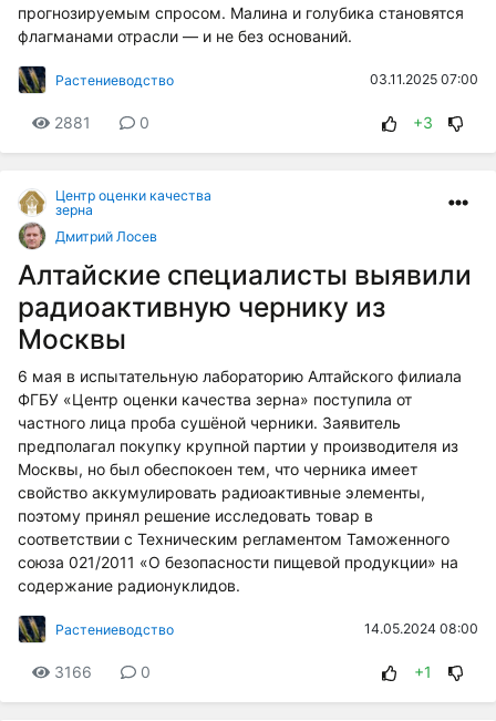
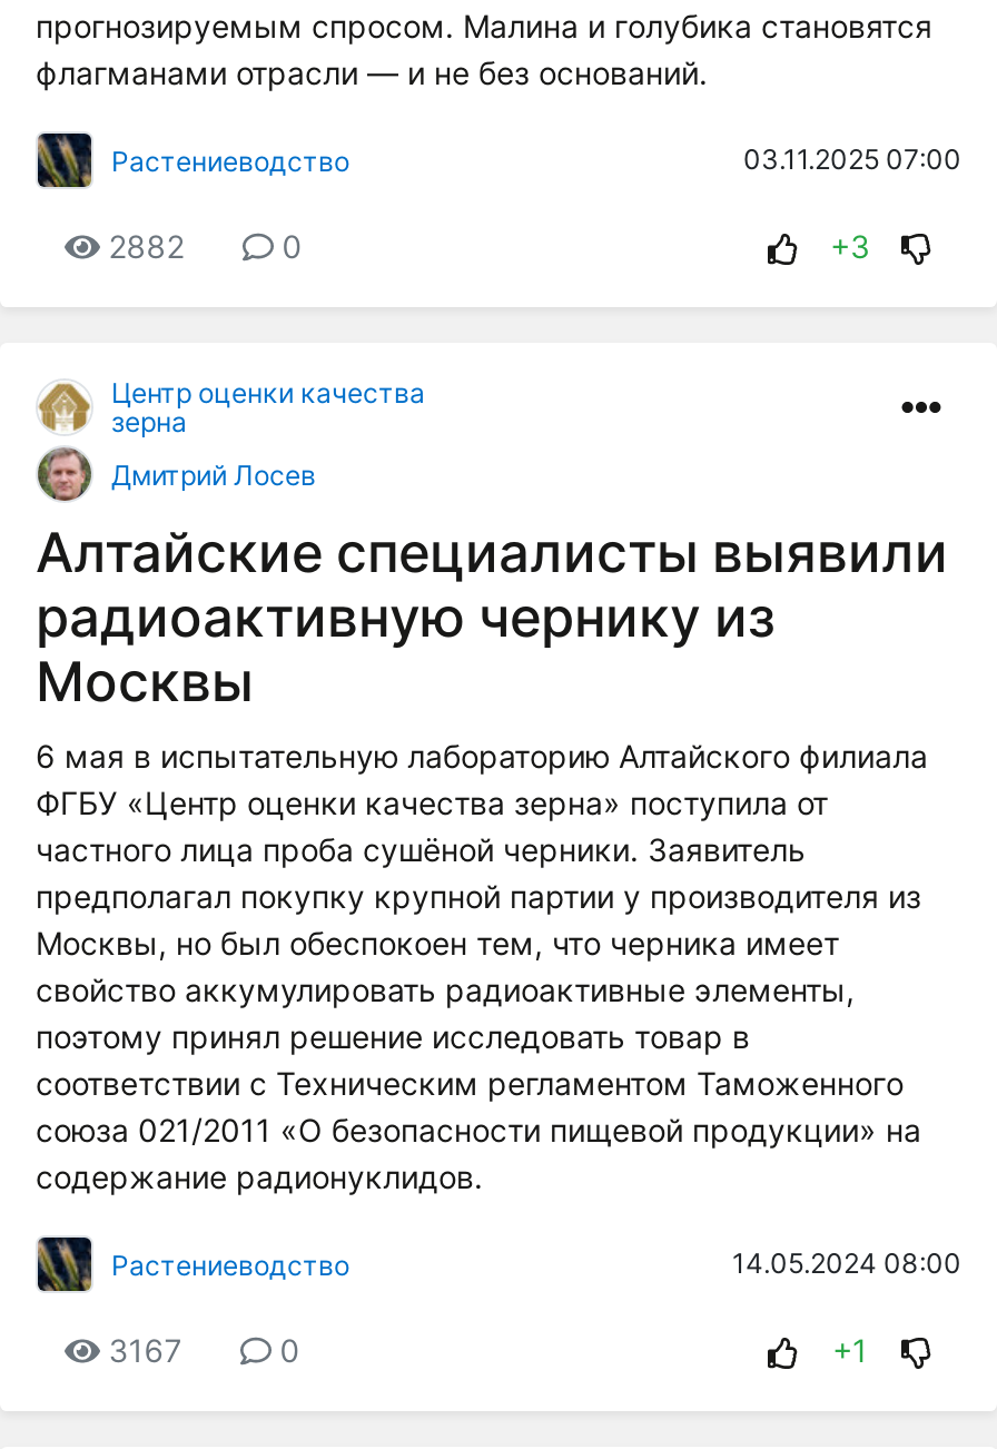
- 2881
+ 2882

- 3166
+ 3167
